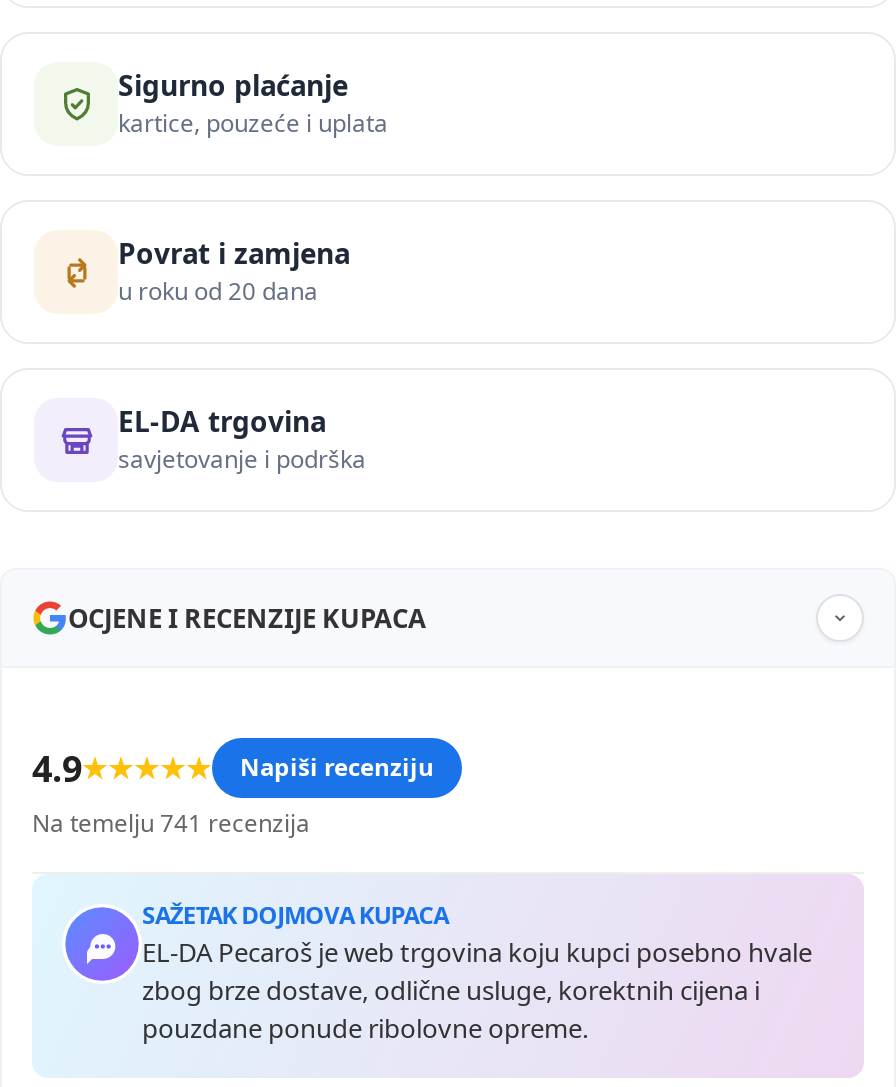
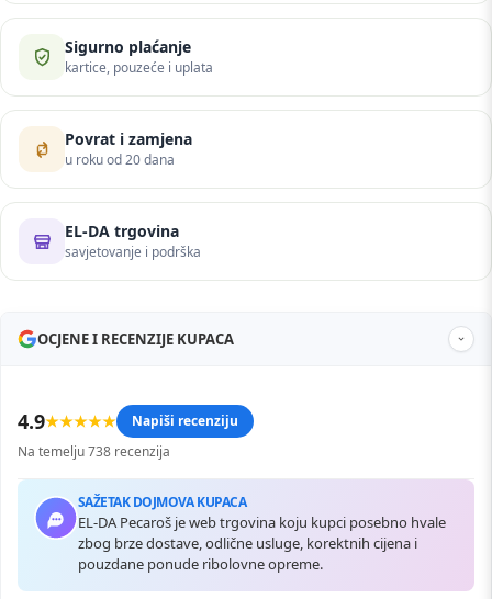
- Na temelju 741 recenzija
+ Na temelju 738 recenzija
